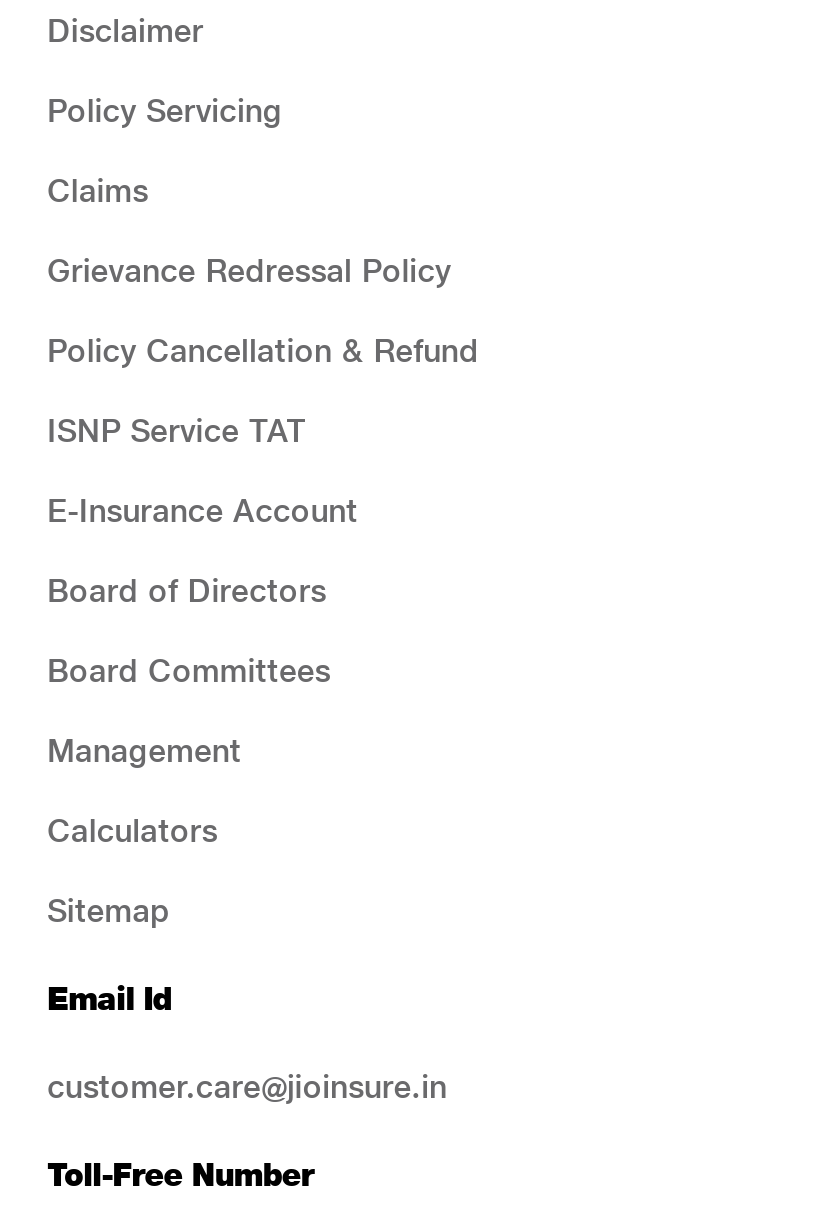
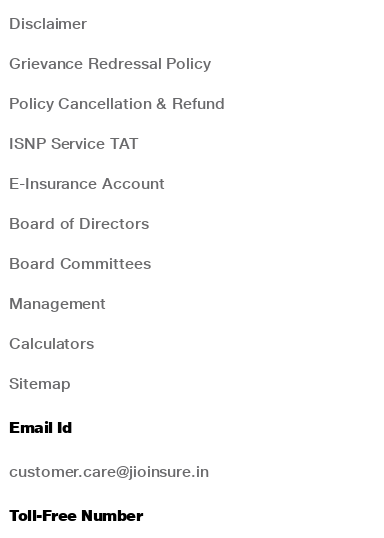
- Policy Servicing
- Claims
